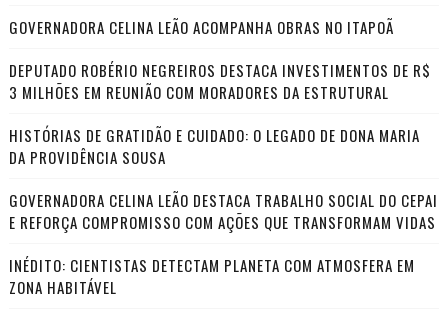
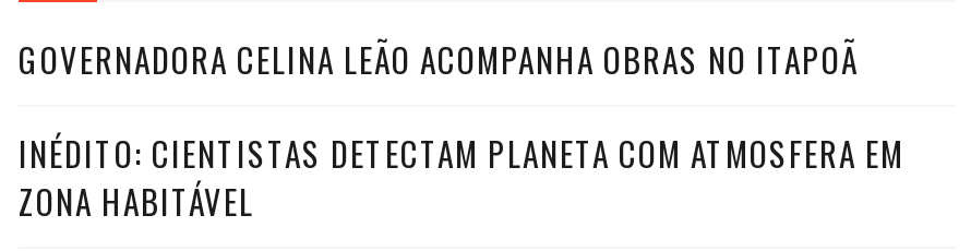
- DEPUTADO ROBÉRIO NEGREIROS DESTACA INVESTIMENTOS DE R$
- 3 MILHÕES EM REUNIÃO COM MORADORES DA ESTRUTURAL
- HISTÓRIAS DE GRATIDÃO E CUIDADO: O LEGADO DE DONA MARIA
- DA PROVIDÊNCIA SOUSA
- GOVERNADORA CELINA LEÃO DESTACA TRABALHO SOCIAL DO CEPAI
- E REFORÇA COMPROMISSO COM AÇÕES QUE TRANSFORMAM VIDAS
